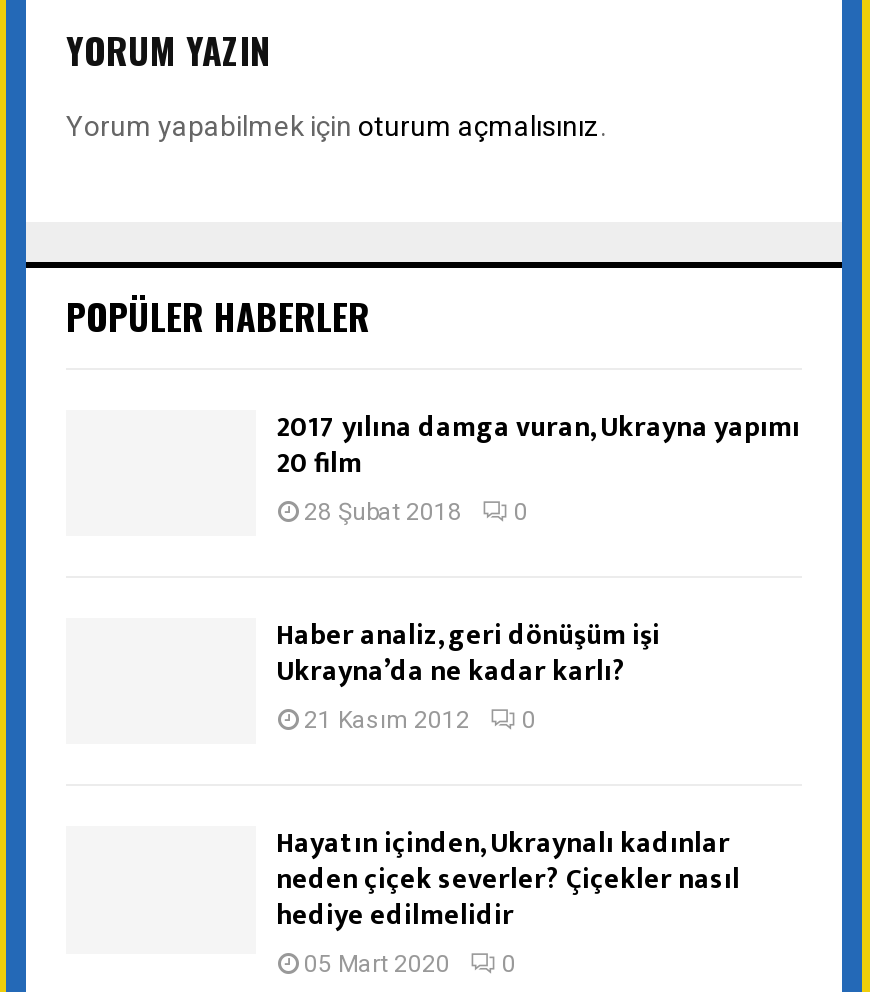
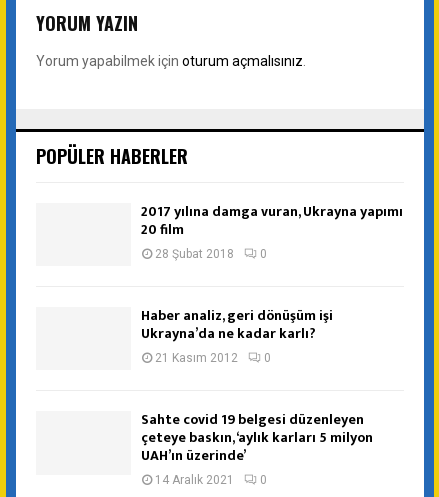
- Hayatın içinden, Ukraynalı kadınlar
- neden çiçek severler? Çiçekler nasıl
- hediye edilmelidir
- 05 Mart 2020
+ Sahte covid 19 belgesi düzenleyen
+ çeteye baskın, ‘aylık karları 5 milyon
+ UAH’ın üzerinde’
+ 14 Aralık 2021
